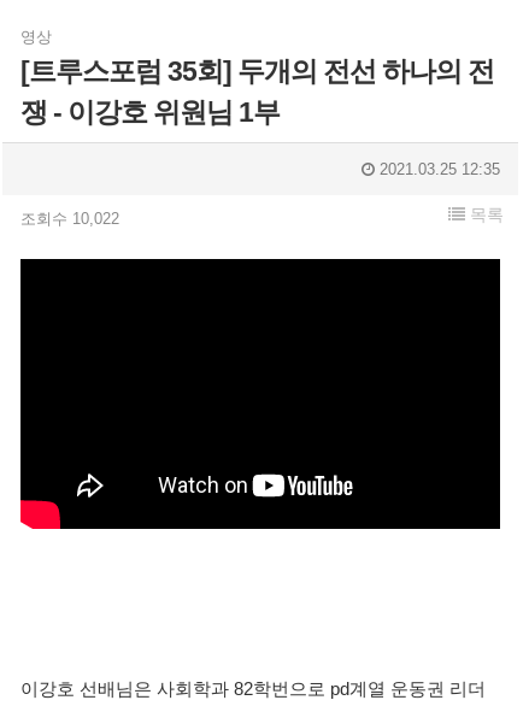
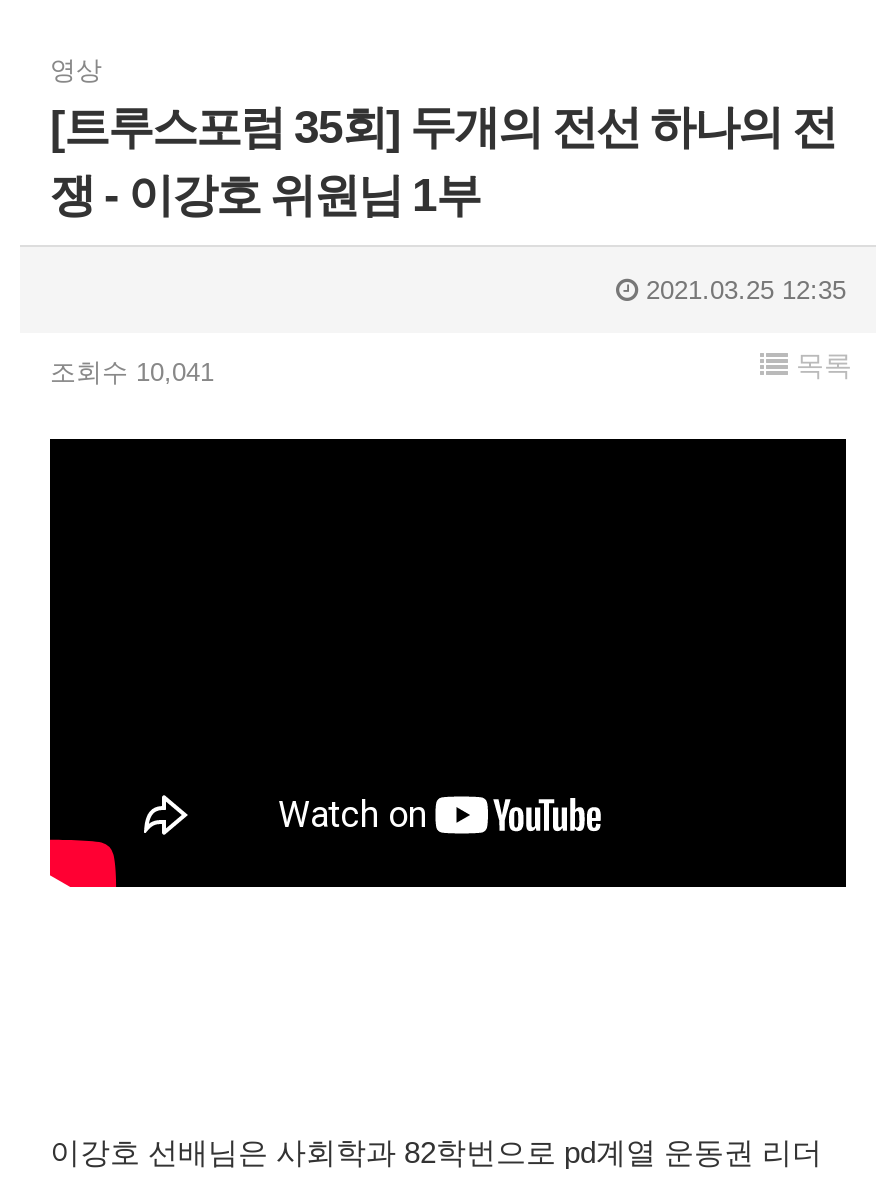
- 조회수 10,022
+ 조회수 10,041
